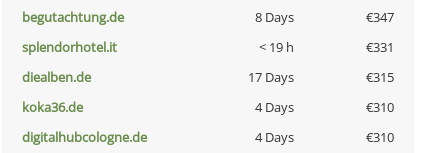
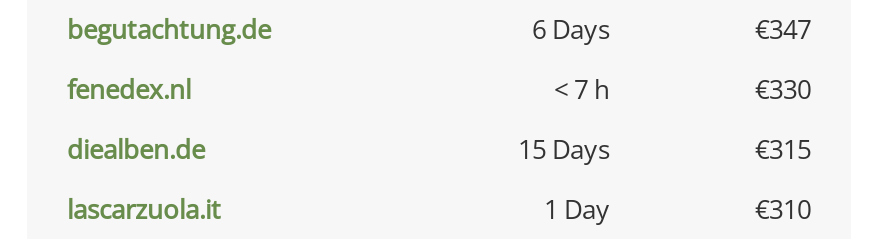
- 8 Days
+ 6 Days

- splendorhotel.it
- < 19 h
- €331
+ fenedex.nl
+ < 7 h
+ €330

- 17 Days
+ 15 Days

- koka36.de
- 4 Days
- €310
- digitalhubcologne.de
- 4 Days
+ lascarzuola.it
+ 1 Day
